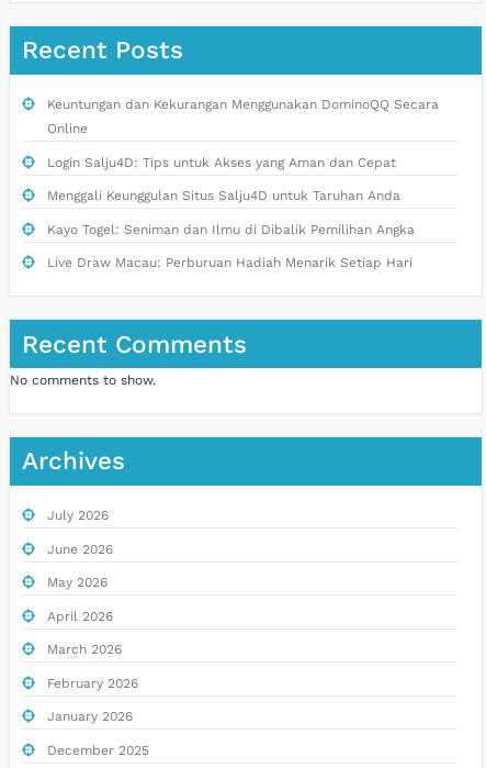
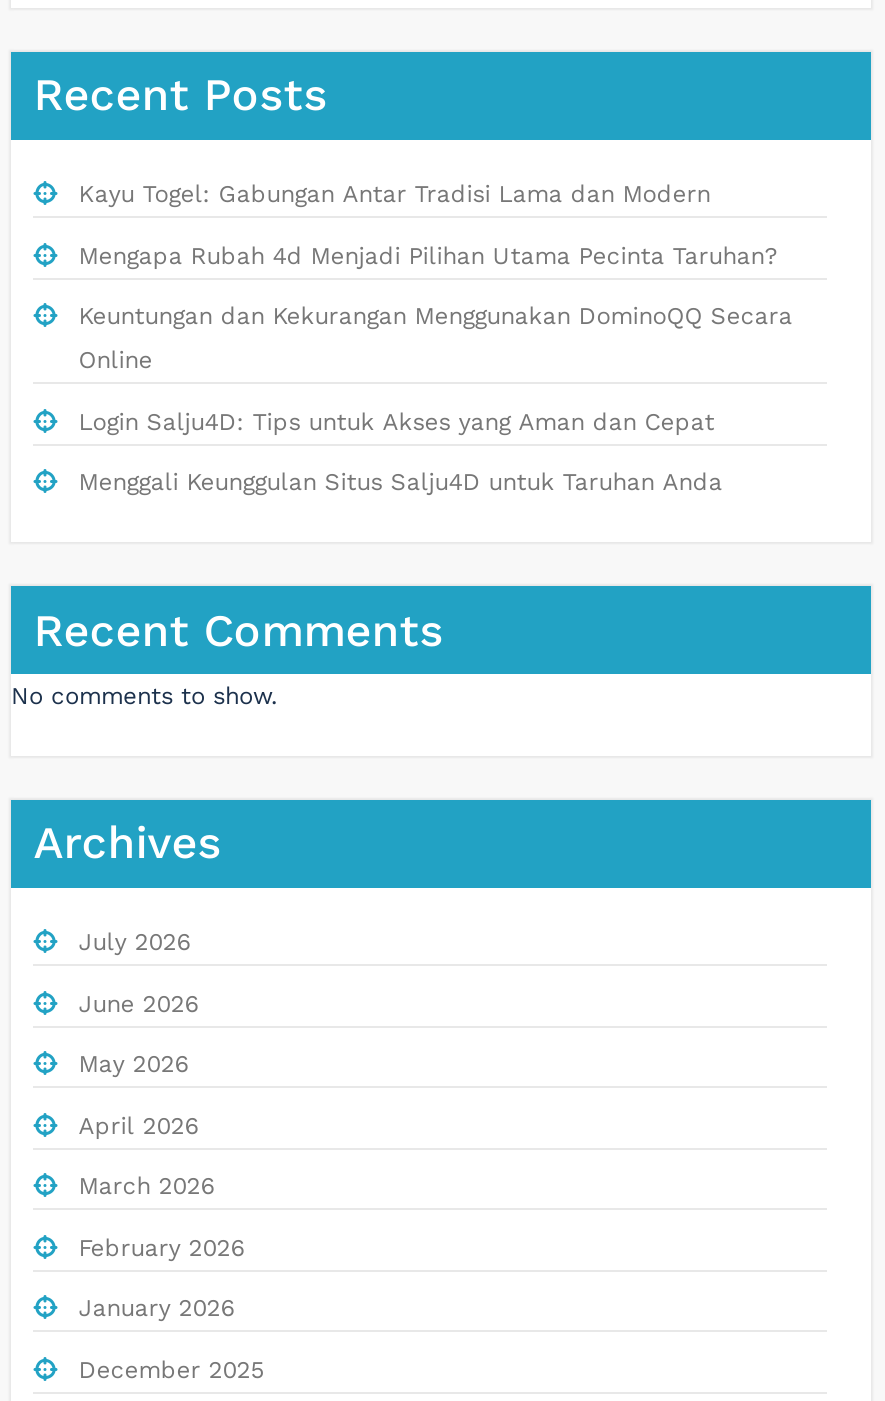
+ Kayu Togel: Gabungan Antar Tradisi Lama dan Modern
+ Mengapa Rubah 4d Menjadi Pilihan Utama Pecinta Taruhan?

moved down: Keuntungan dan Kekurangan Menggunakan DominoQQ Secara | Online | Login Salju4D: Tips untuk Akses yang Aman dan Cepat | Menggali Keunggulan Situs Salju4D untuk Taruhan Anda

- Kayo Togel: Seniman dan Ilmu di Dibalik Pemilihan Angka
- Live Draw Macau: Perburuan Hadiah Menarik Setiap Hari
